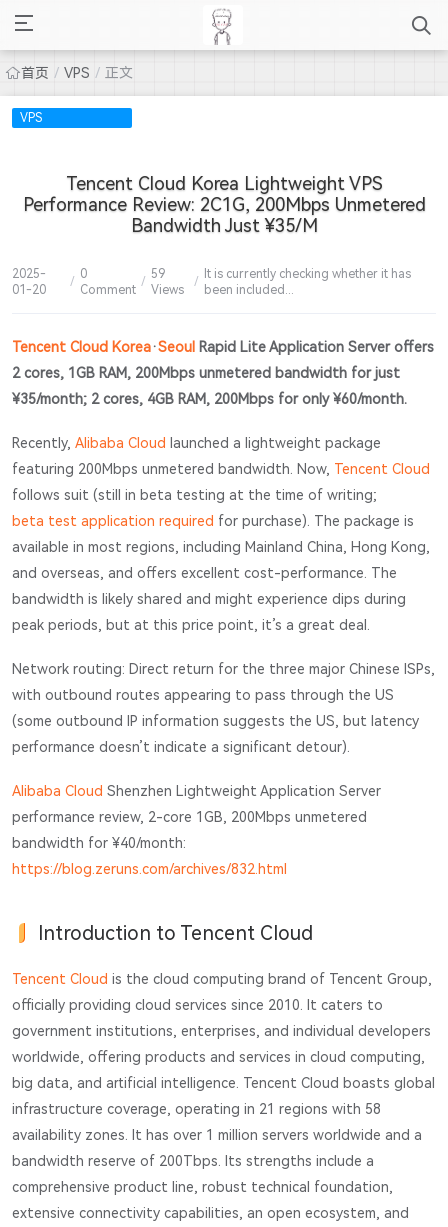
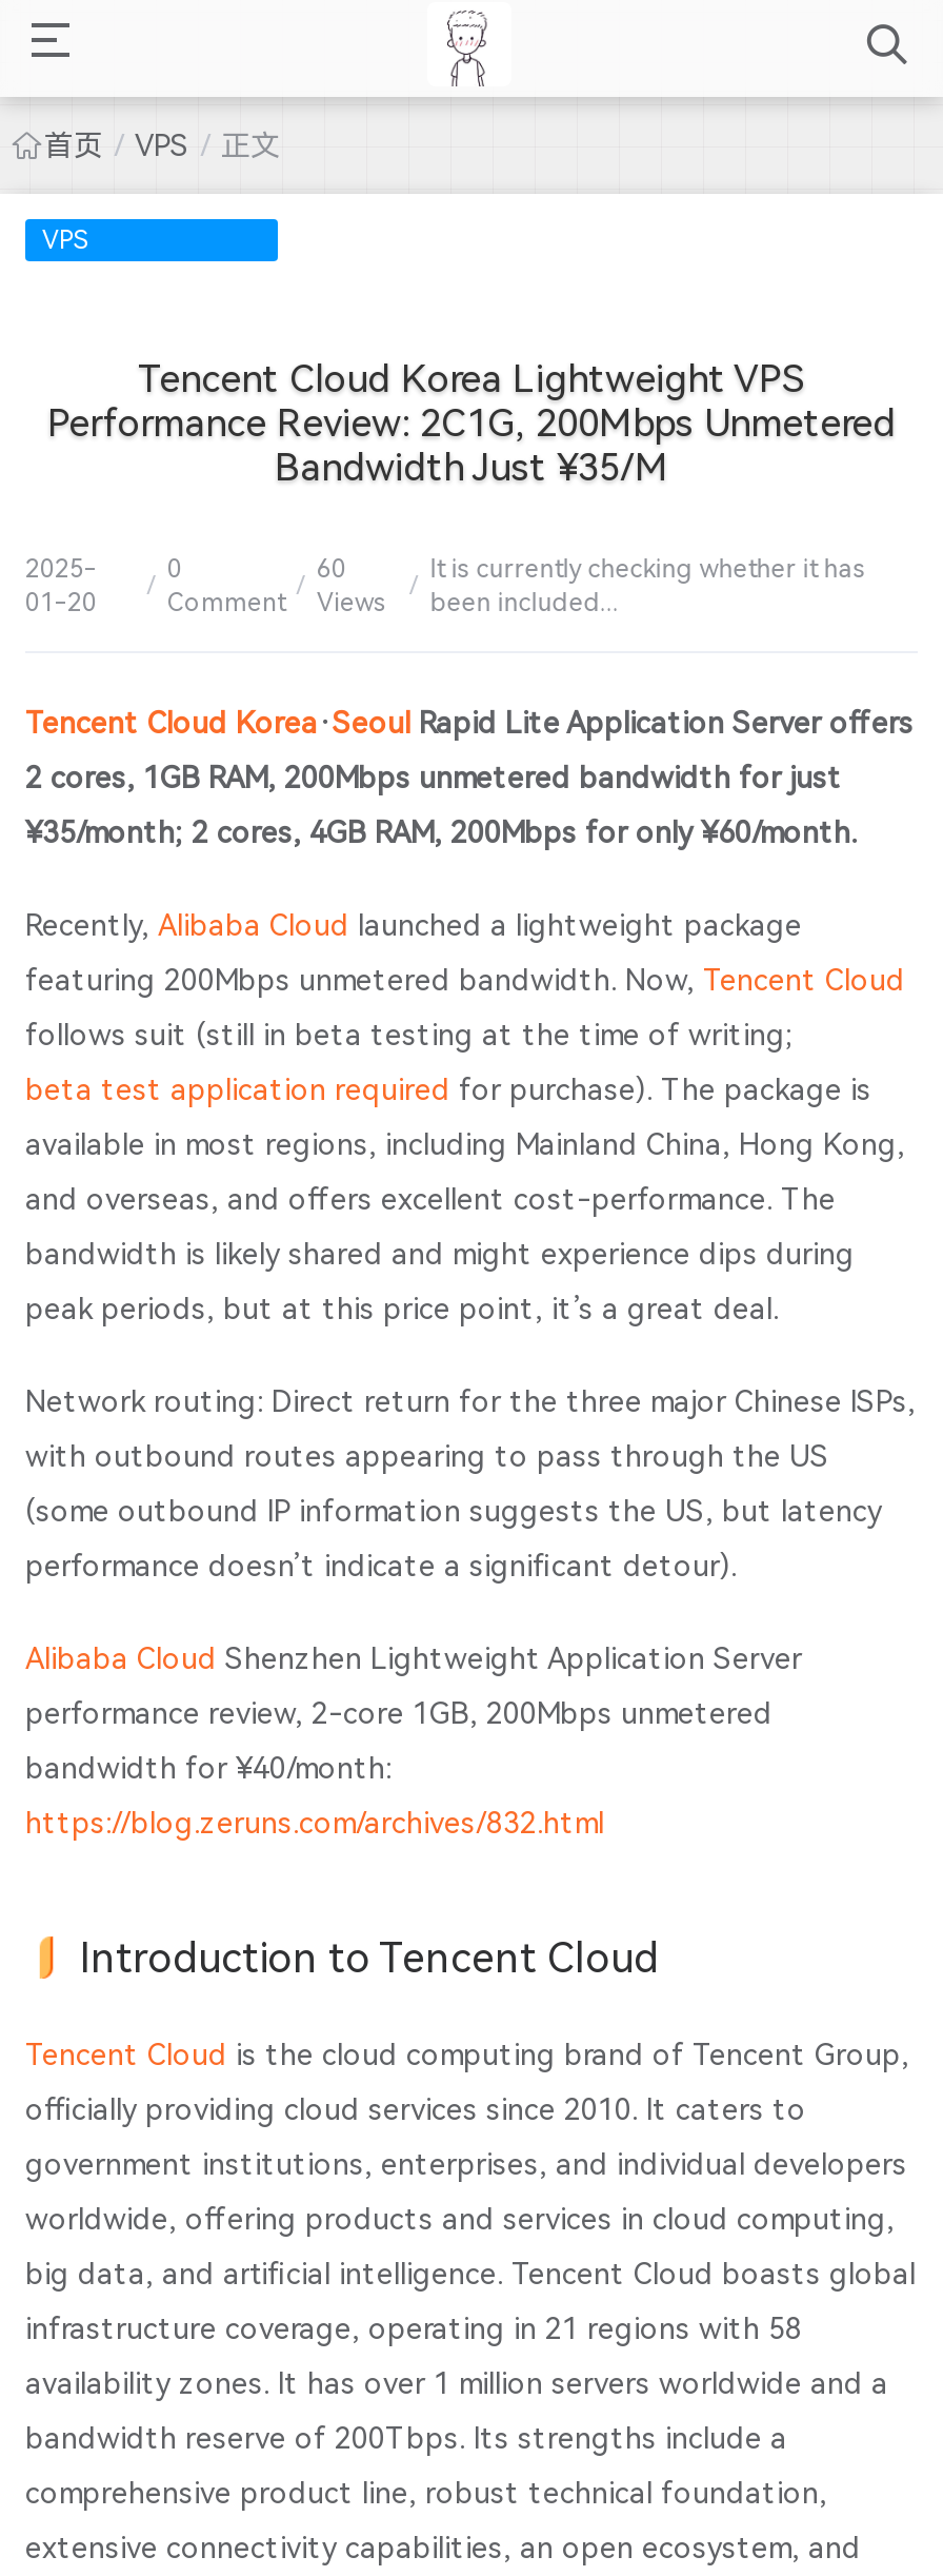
- 59
+ 60
